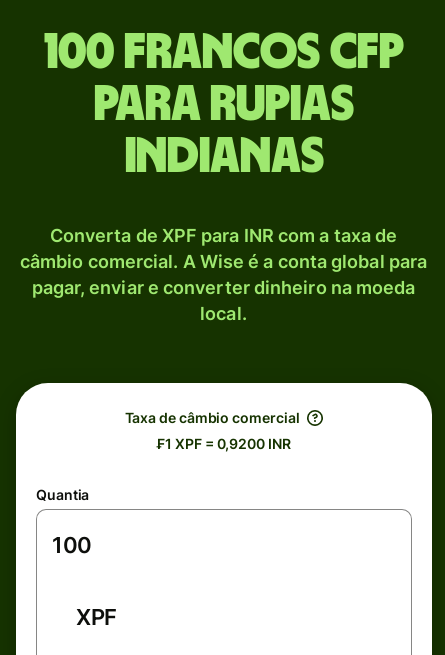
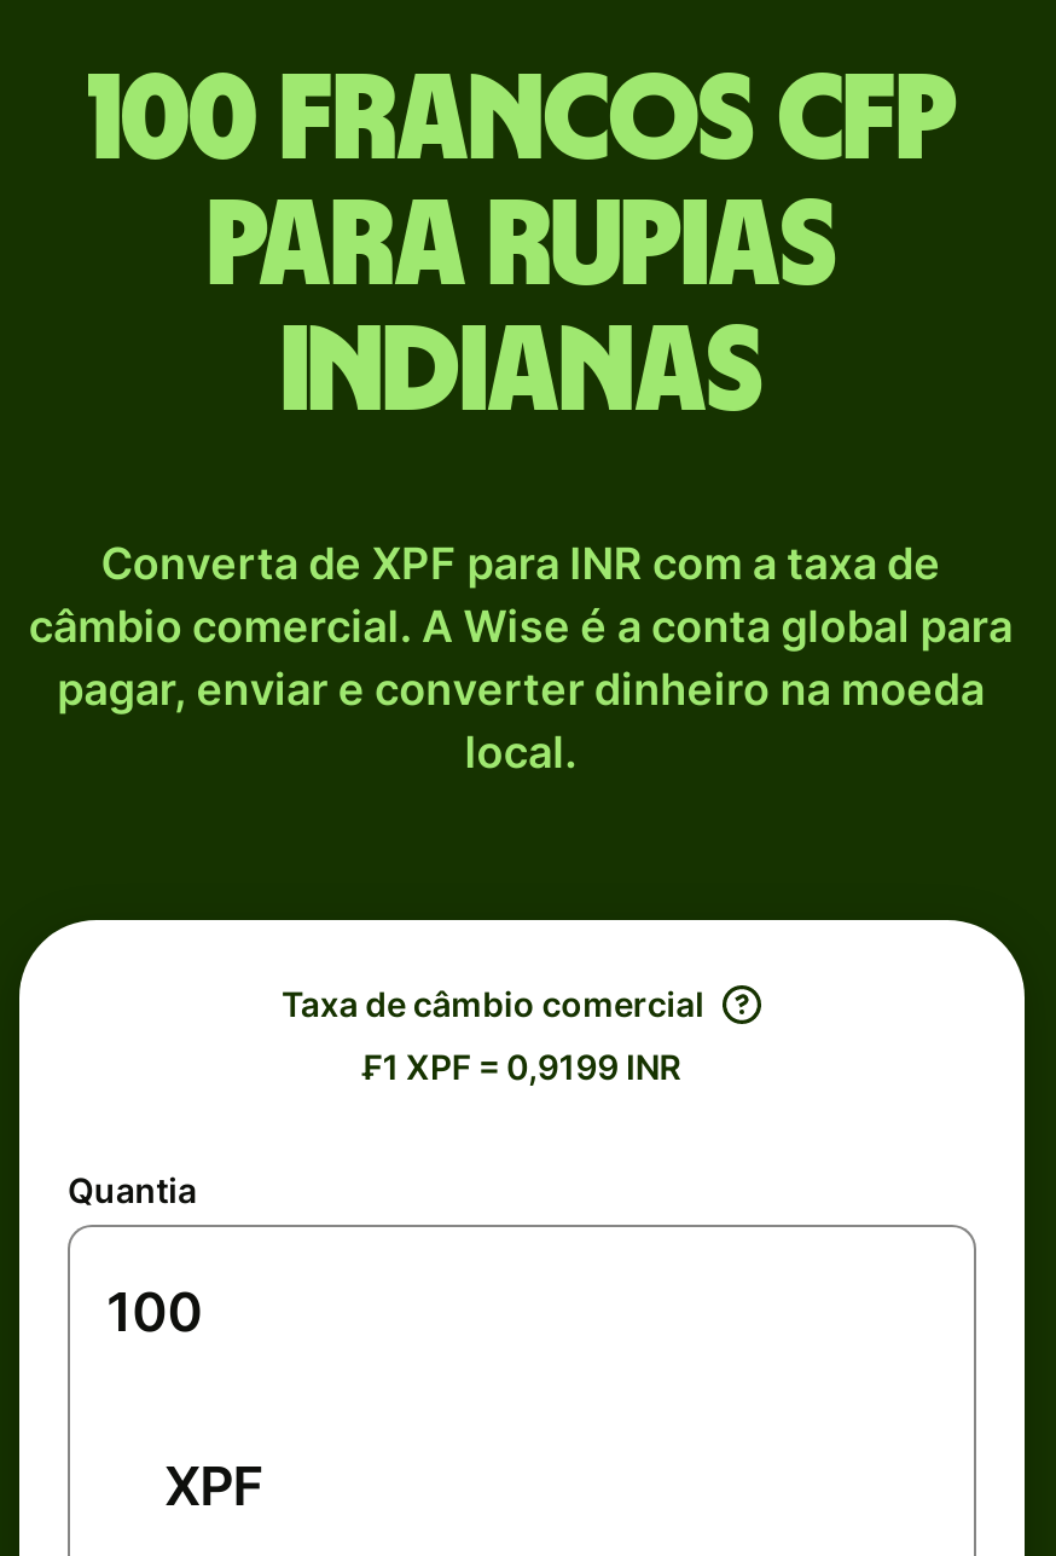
- ₣1 XPF = 0,9200 INR
+ ₣1 XPF = 0,9199 INR
